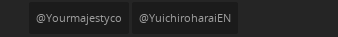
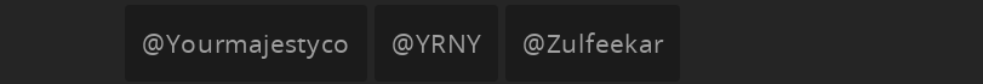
- @yuichiroharaiEN
+ @YRNY
+ @zulfeekar
